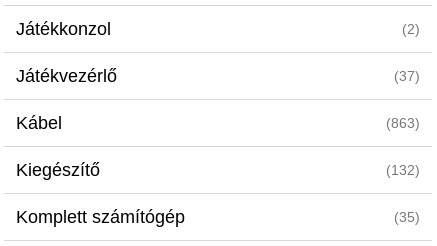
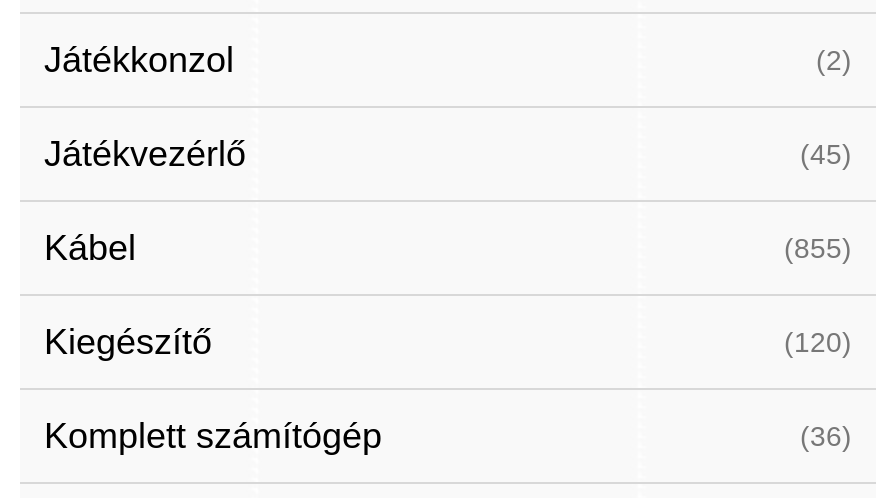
- (37)
+ (45)

- (863)
+ (855)

- (132)
+ (120)

- (35)
+ (36)
